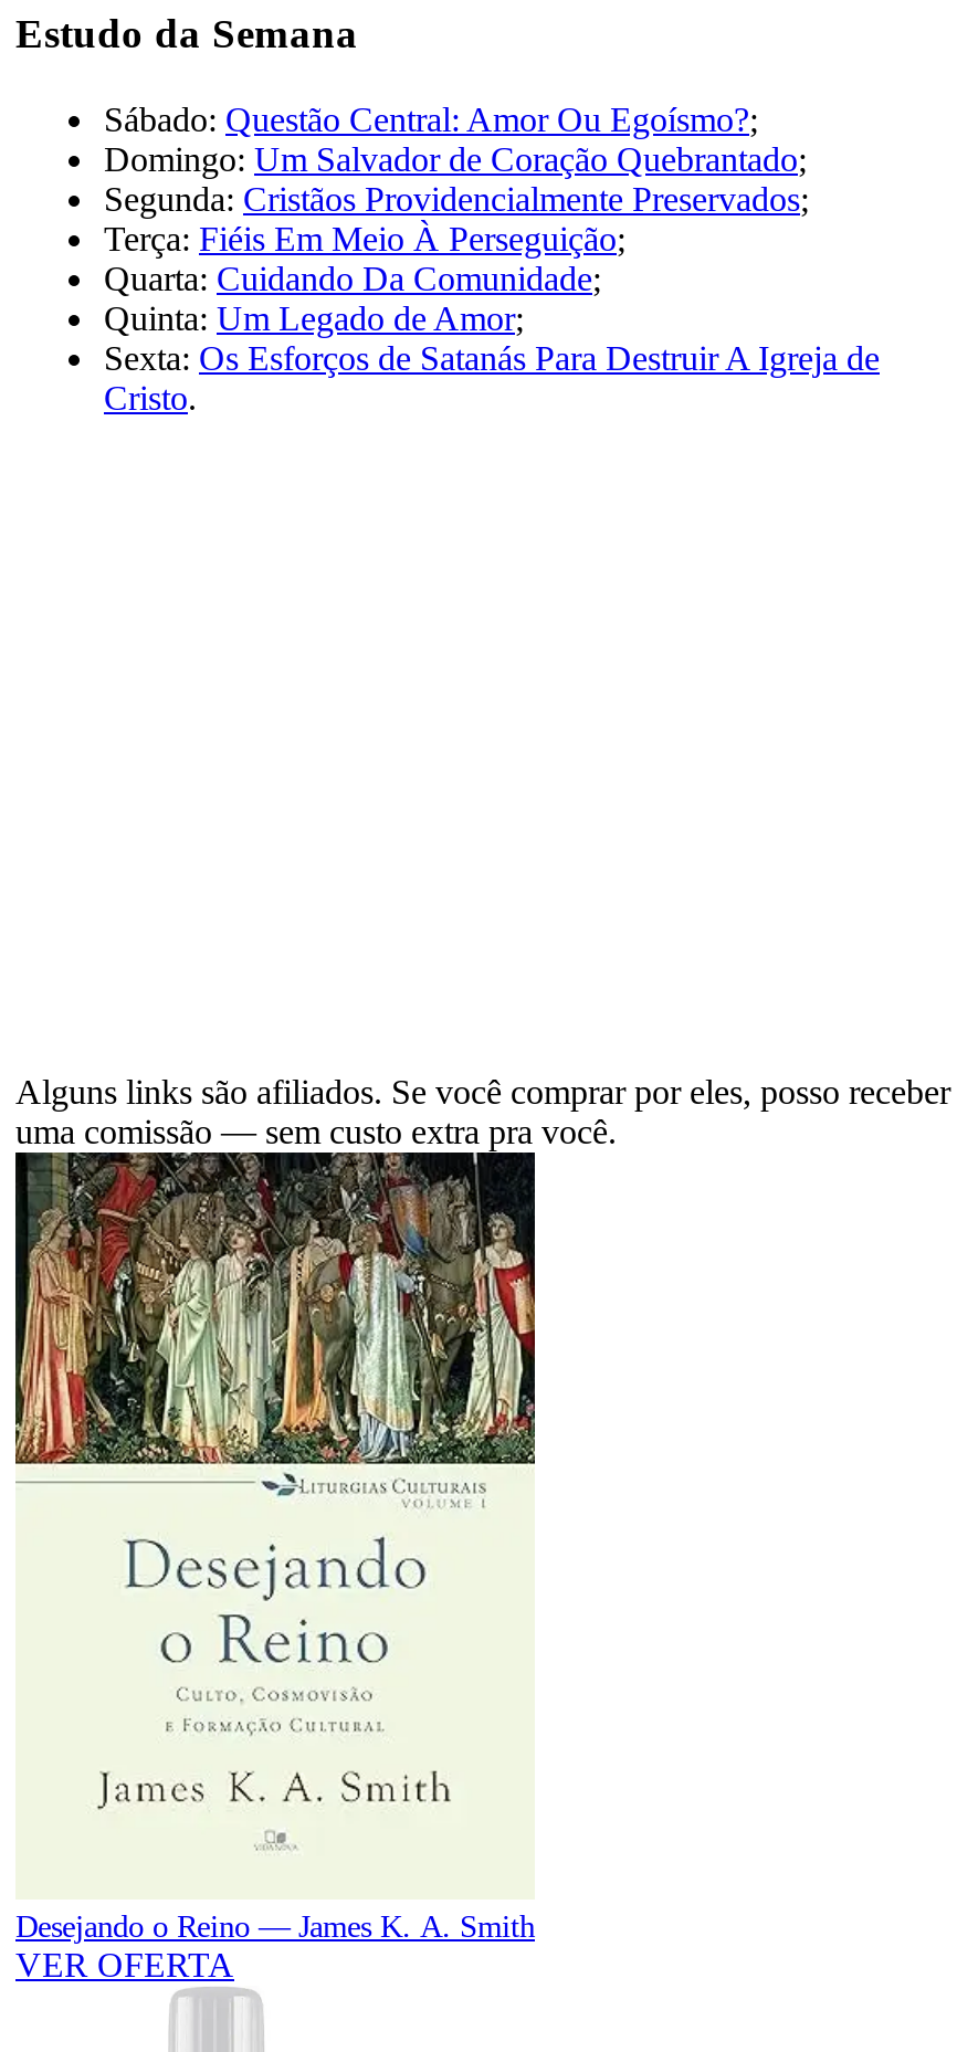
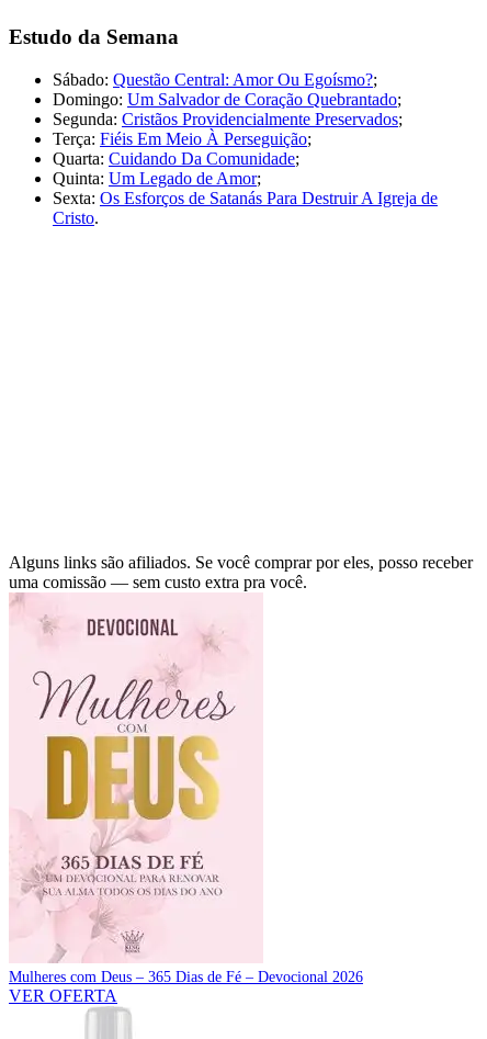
- [image]
- Desejando o Reino — James K. A. Smith
+ [image]
+ Mulheres com Deus – 365 Dias de Fé – Devocional 2026
